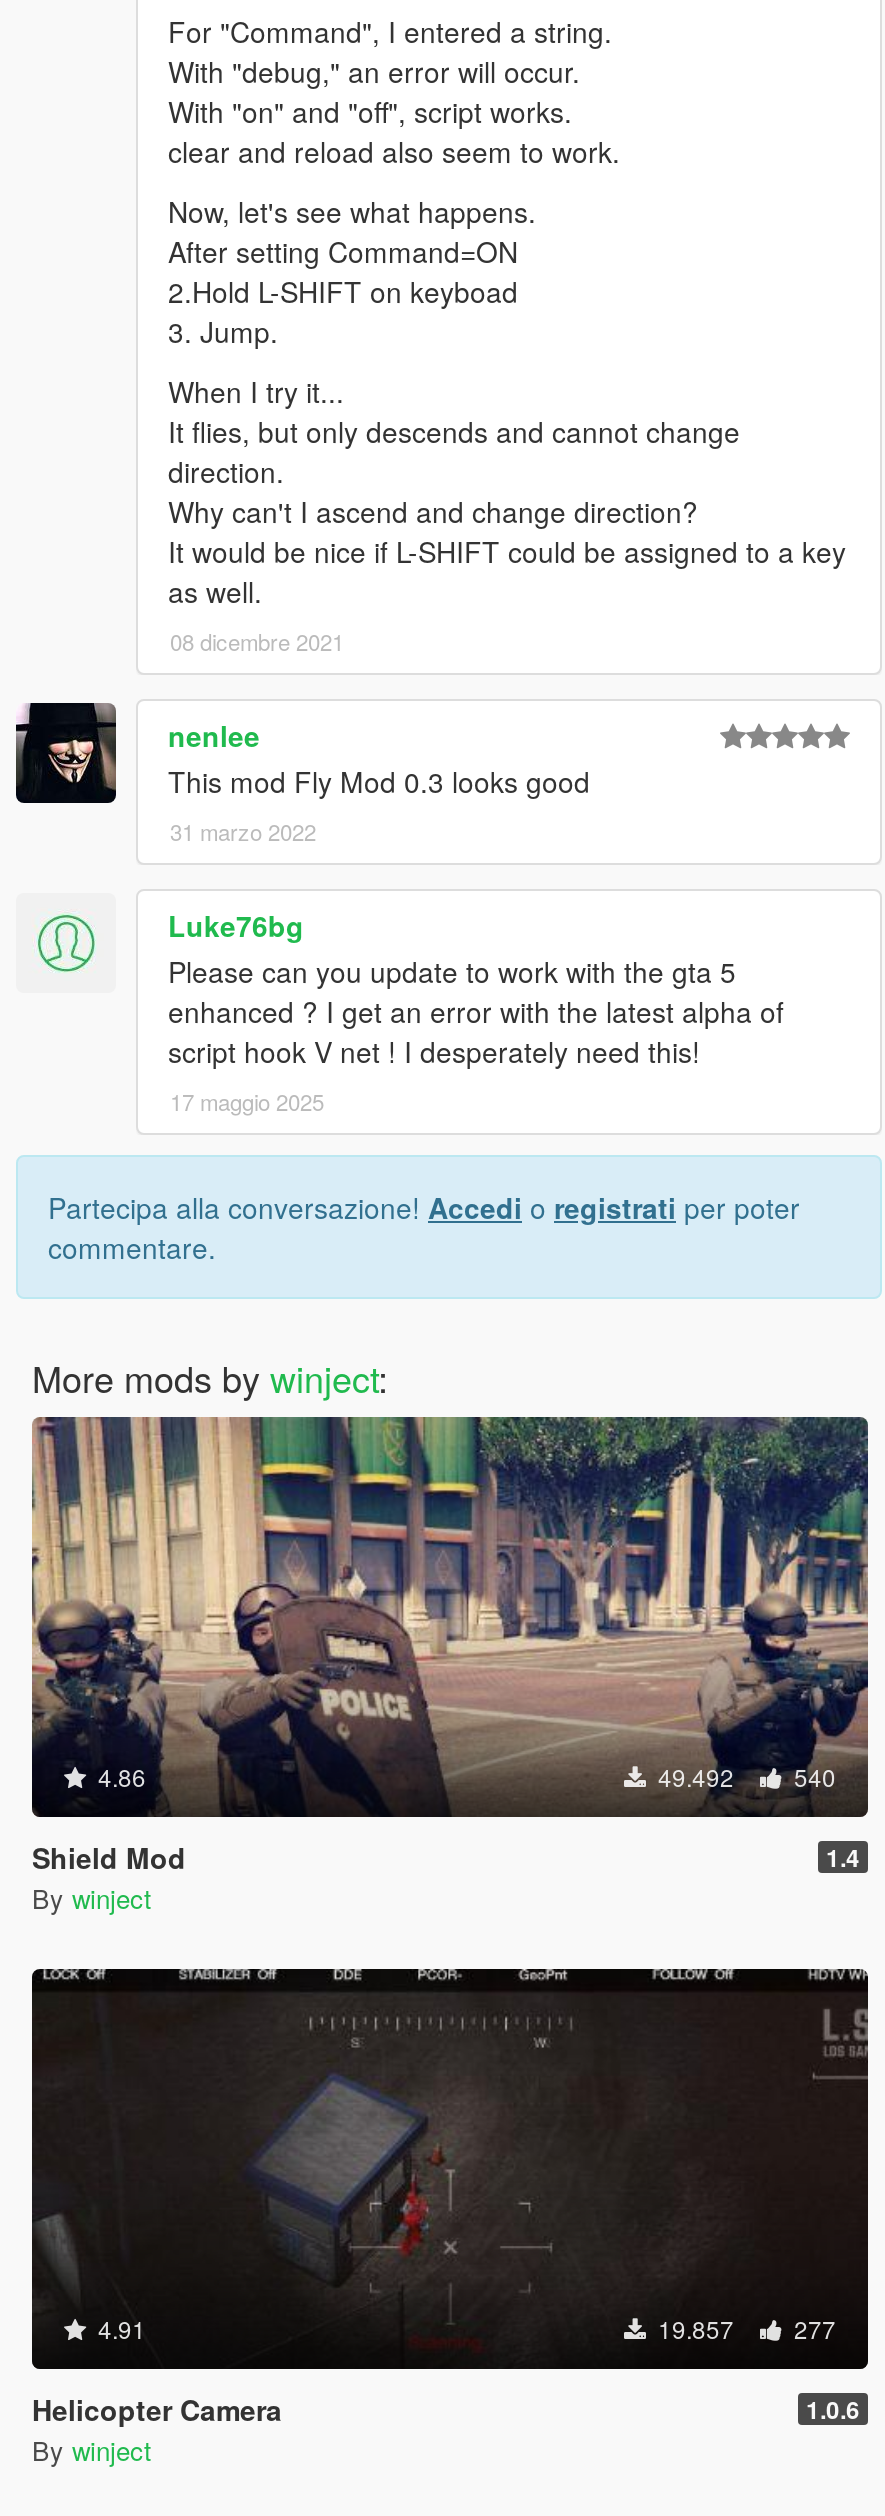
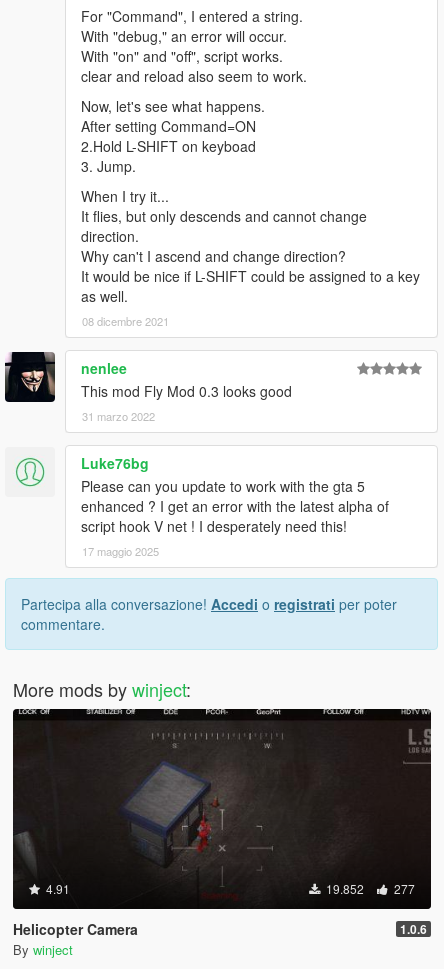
- [image]
- 4.86
- 49.492
- 540
- Shield Mod
- 1.4
- By winject

- 19.857 277
+ 19.852 277
